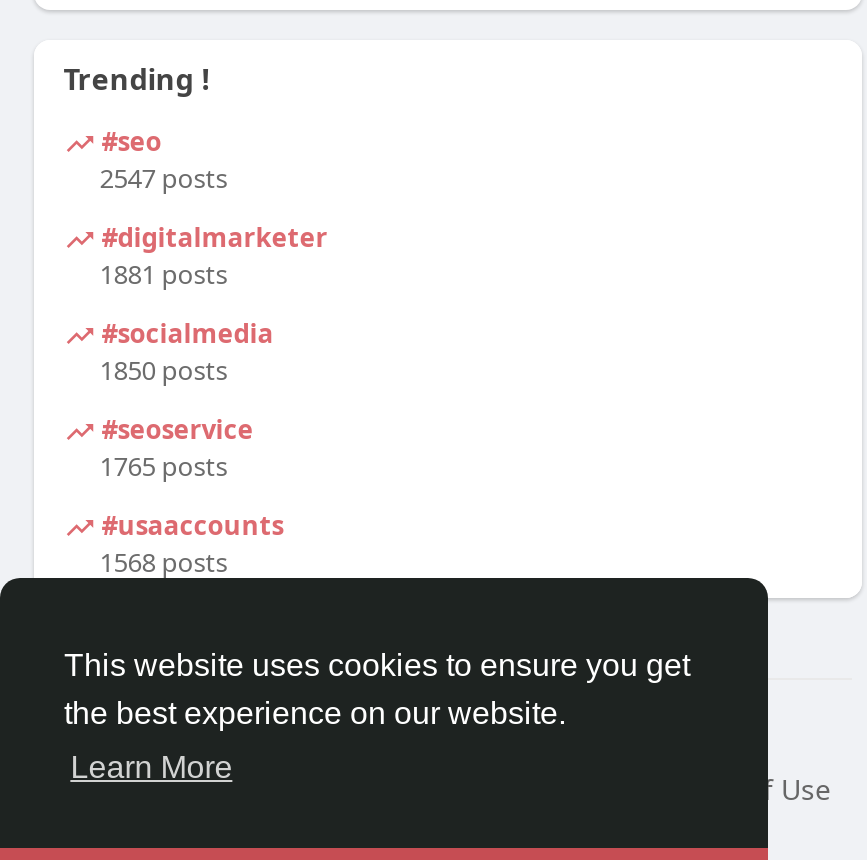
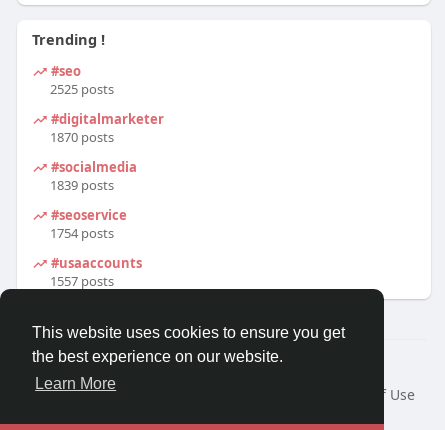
- 2547 posts
+ 2525 posts

- 1881 posts
+ 1870 posts

- 1850 posts
+ 1839 posts

- 1765 posts
+ 1754 posts

- 1568 posts
+ 1557 posts
